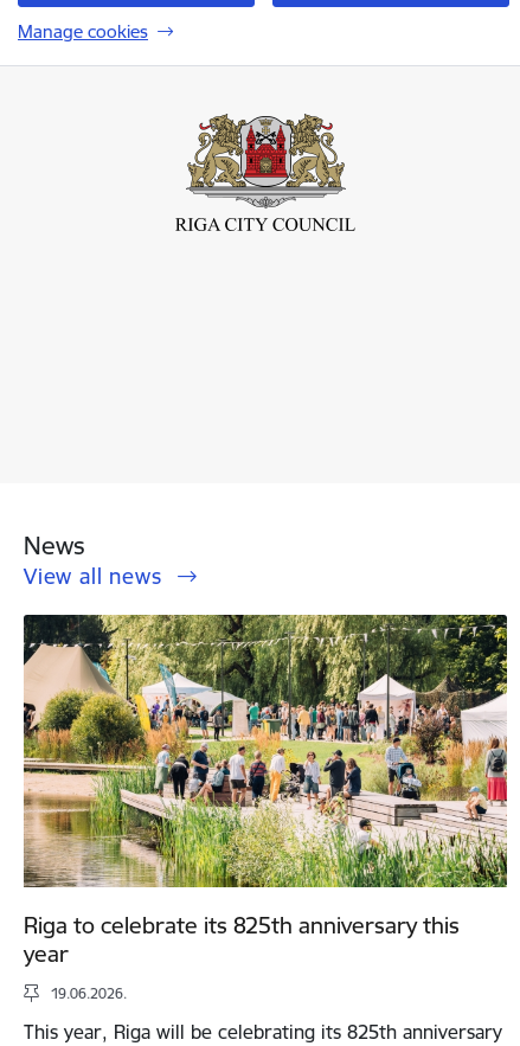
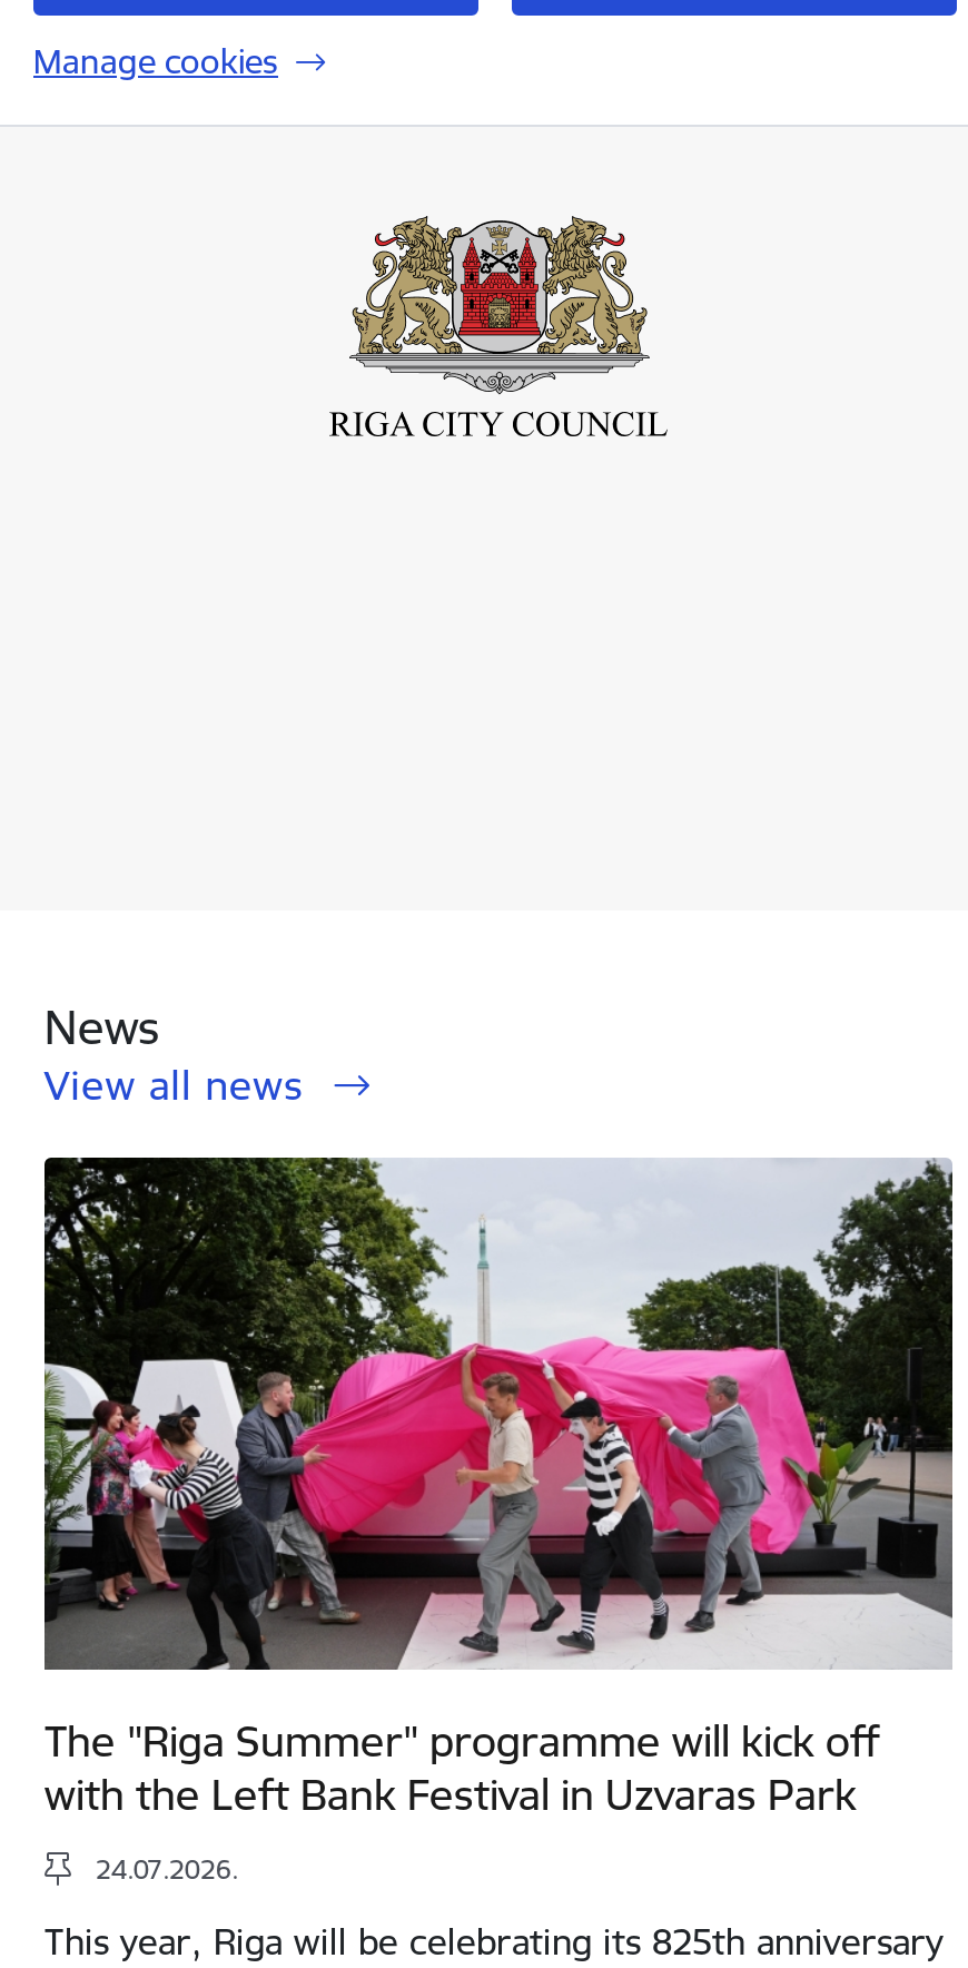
- [image]
- Riga to celebrate its 825th anniversary this
- year
+ [image]
+ The "Riga Summer" programme will kick off
+ with the Left Bank Festival in Uzvaras Park

- 19.06.2026.
+ 24.07.2026.
